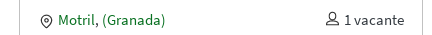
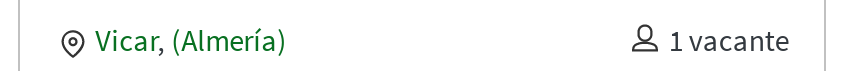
- Motril, (Granada)
+ Vicar, (Almería)
